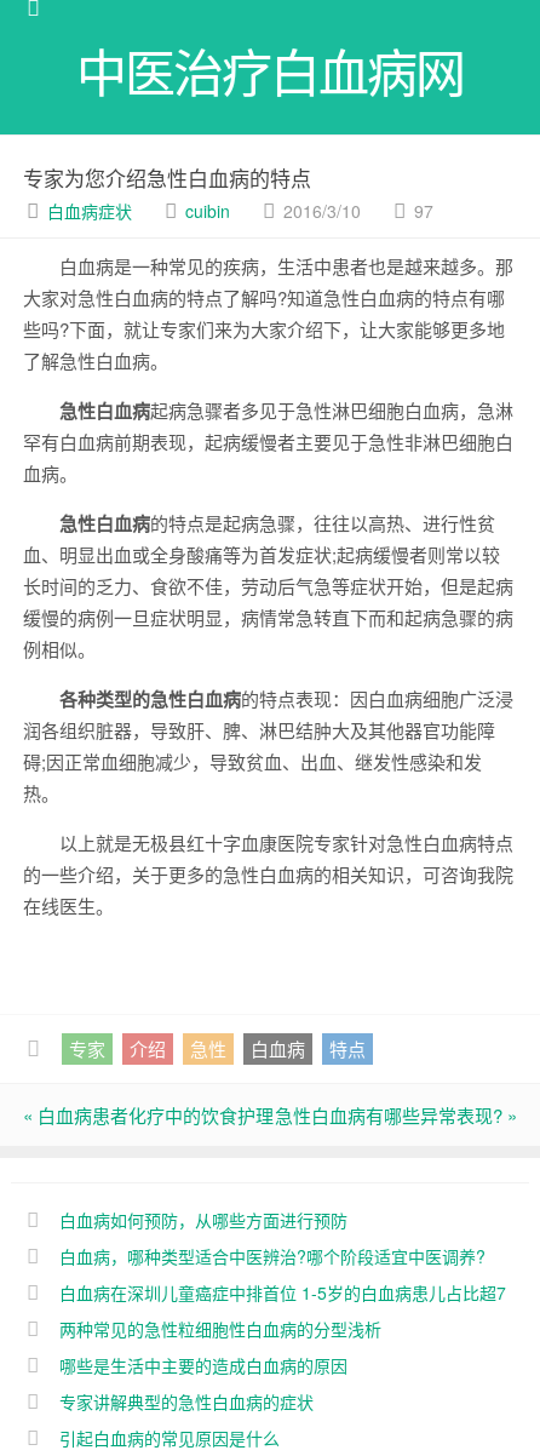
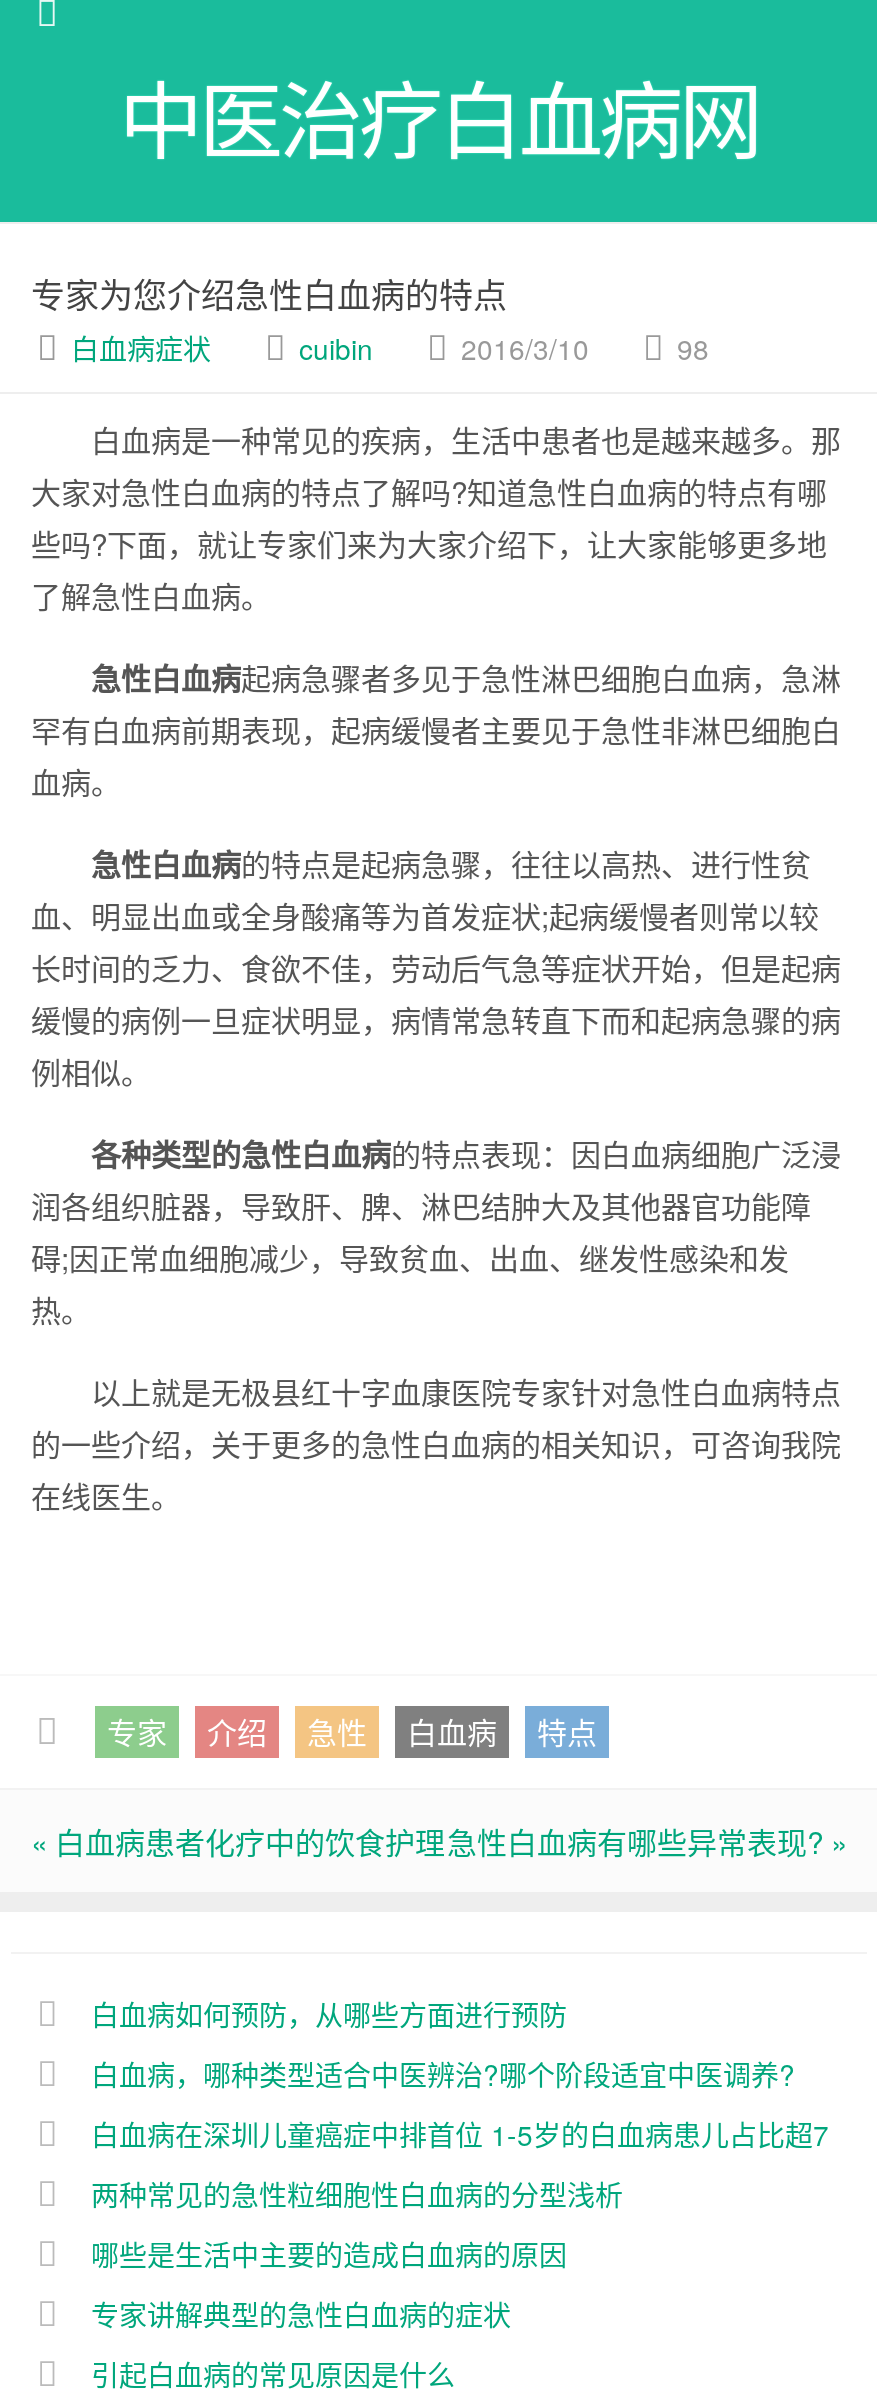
- cuibin 2016/3/10 97
+ cuibin 2016/3/10 98
